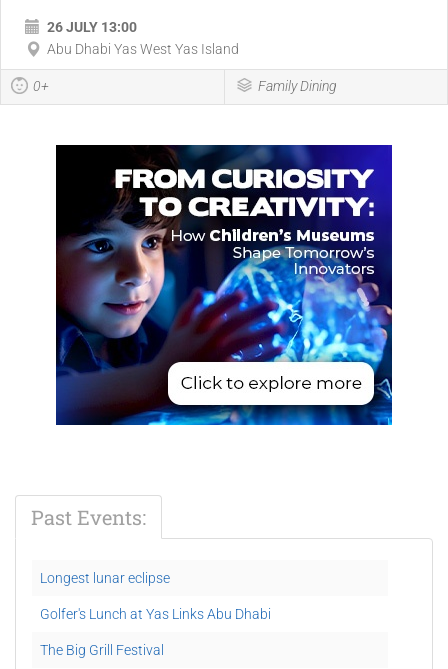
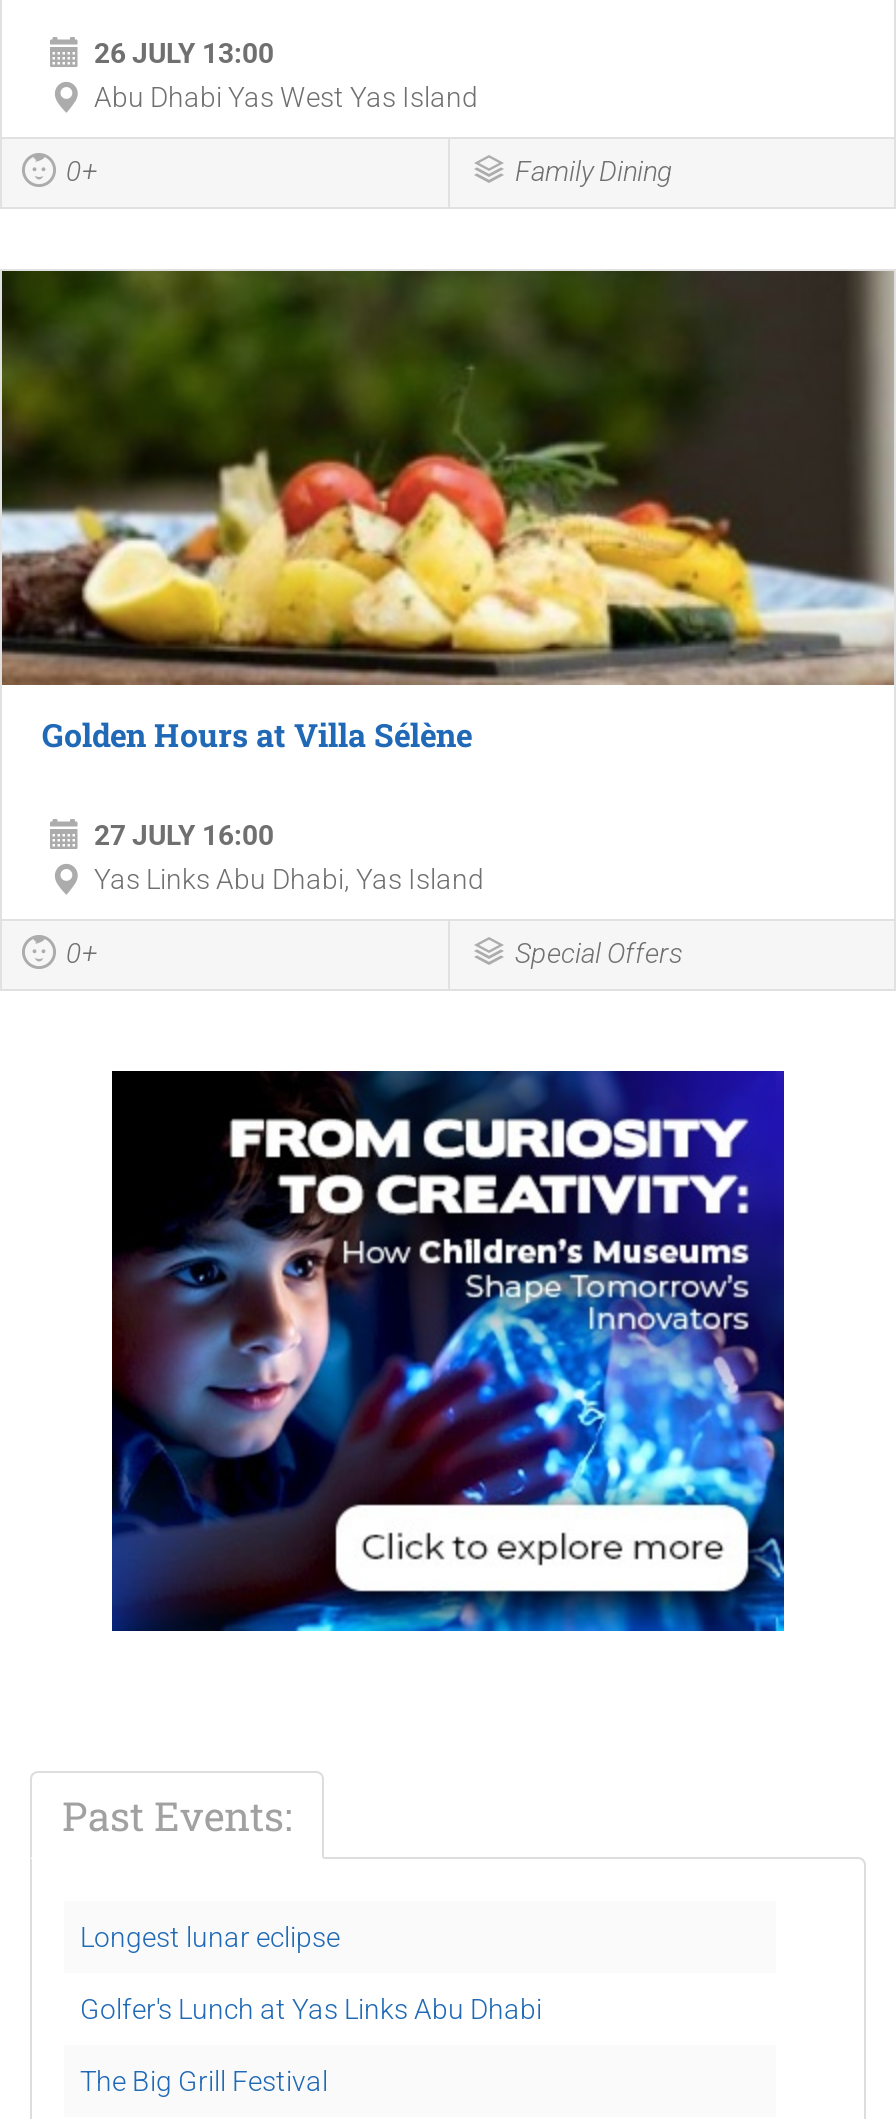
+ [image]
+ Golden Hours at Villa Sélène
+ 27 JULY 16:00
+ Yas Links Abu Dhabi, Yas Island
+ 0+
+ Special Offers
